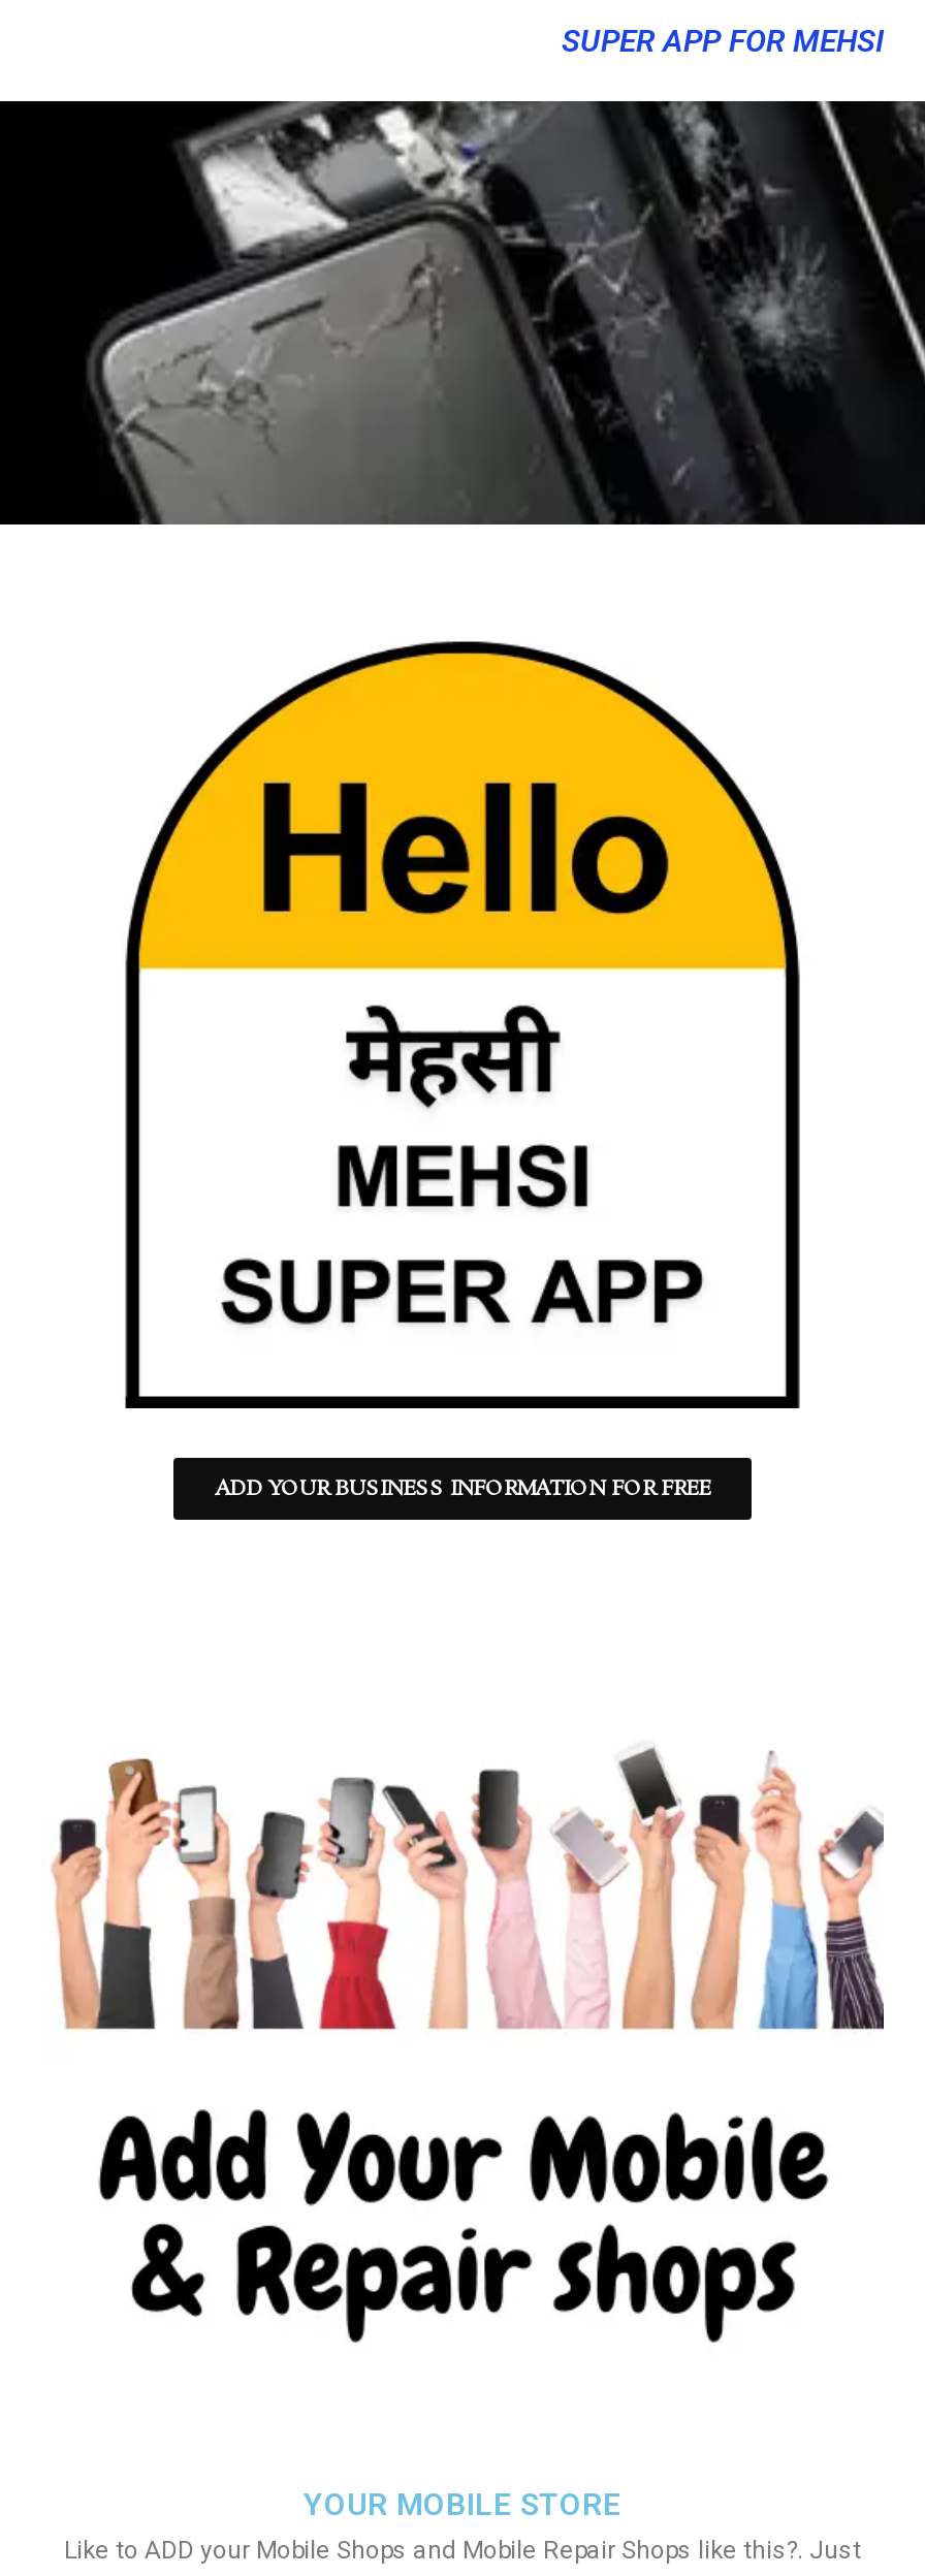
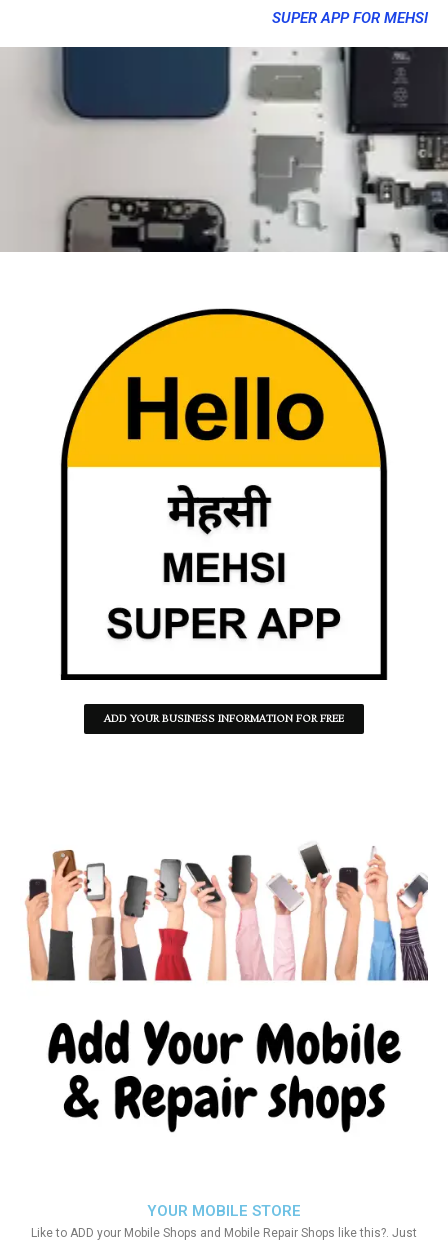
- [image]
+ [image]
